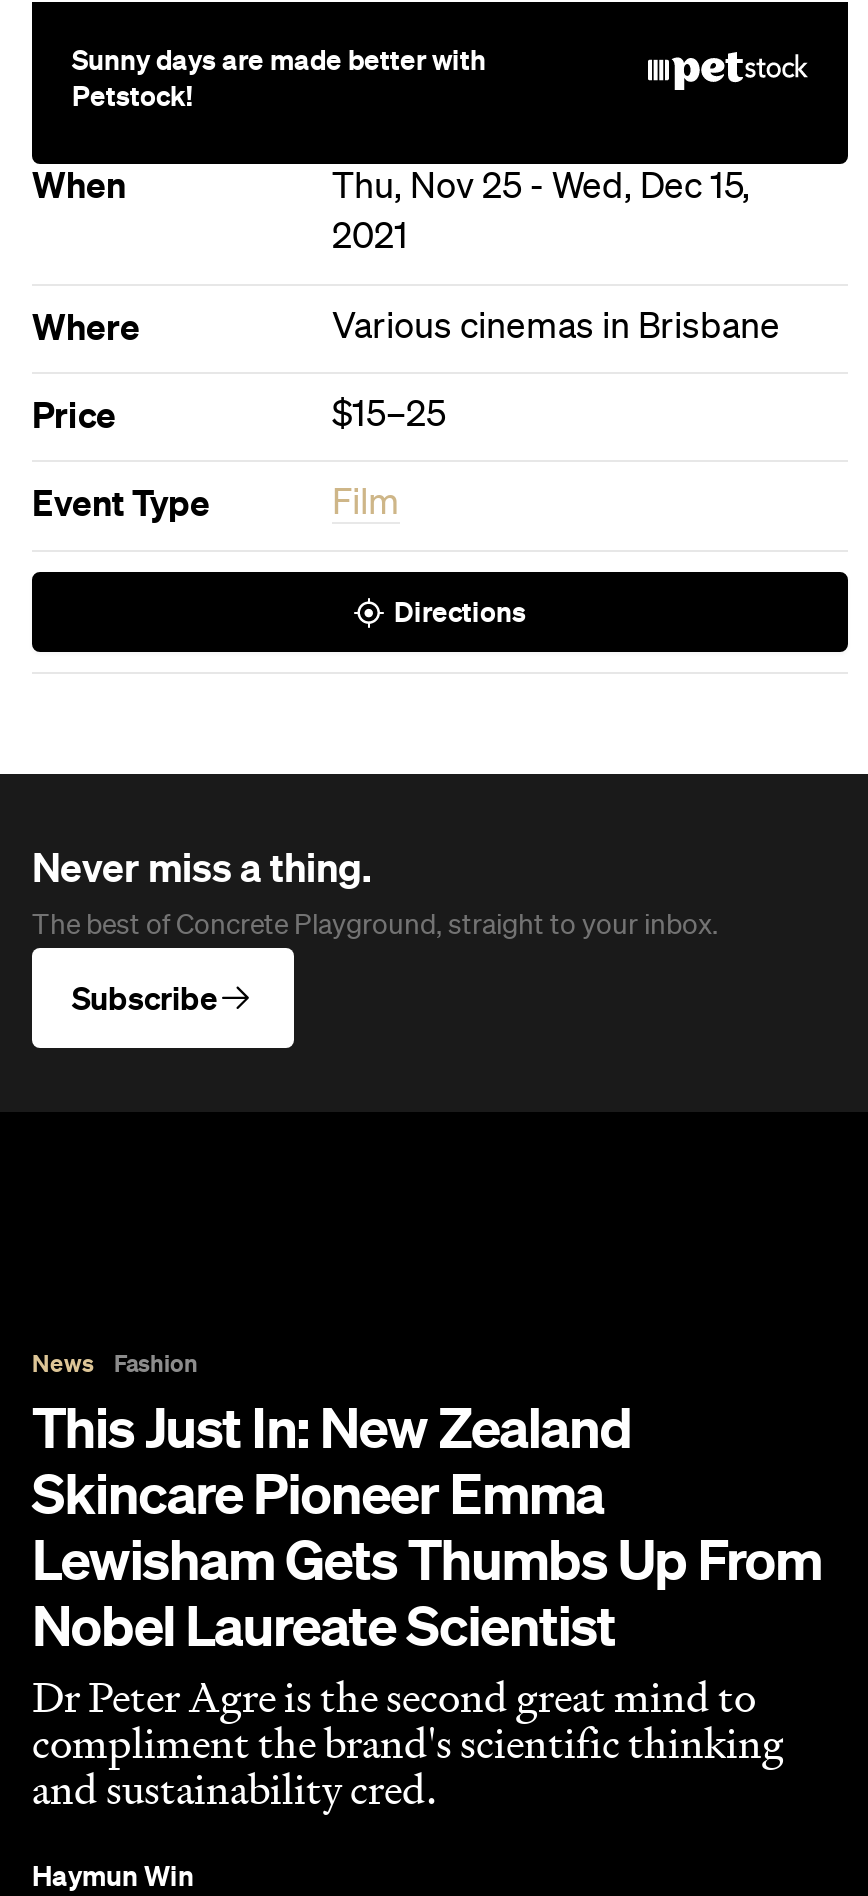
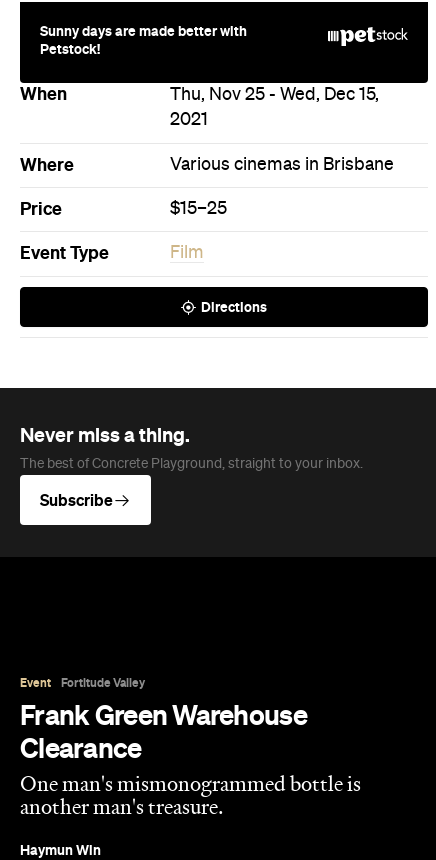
- News
- Fashion
- This Just In: New Zealand
- Skincare Pioneer Emma
- Lewisham Gets Thumbs Up From
- Nobel Laureate Scientist
- Dr Peter Agre is the second great mind to
- compliment the brand's scientific thinking
- and sustainability cred.
+ Event
+ Fortitude Valley
+ Frank Green Warehouse
+ Clearance
+ One man's mismonogrammed bottle is
+ another man's treasure.
